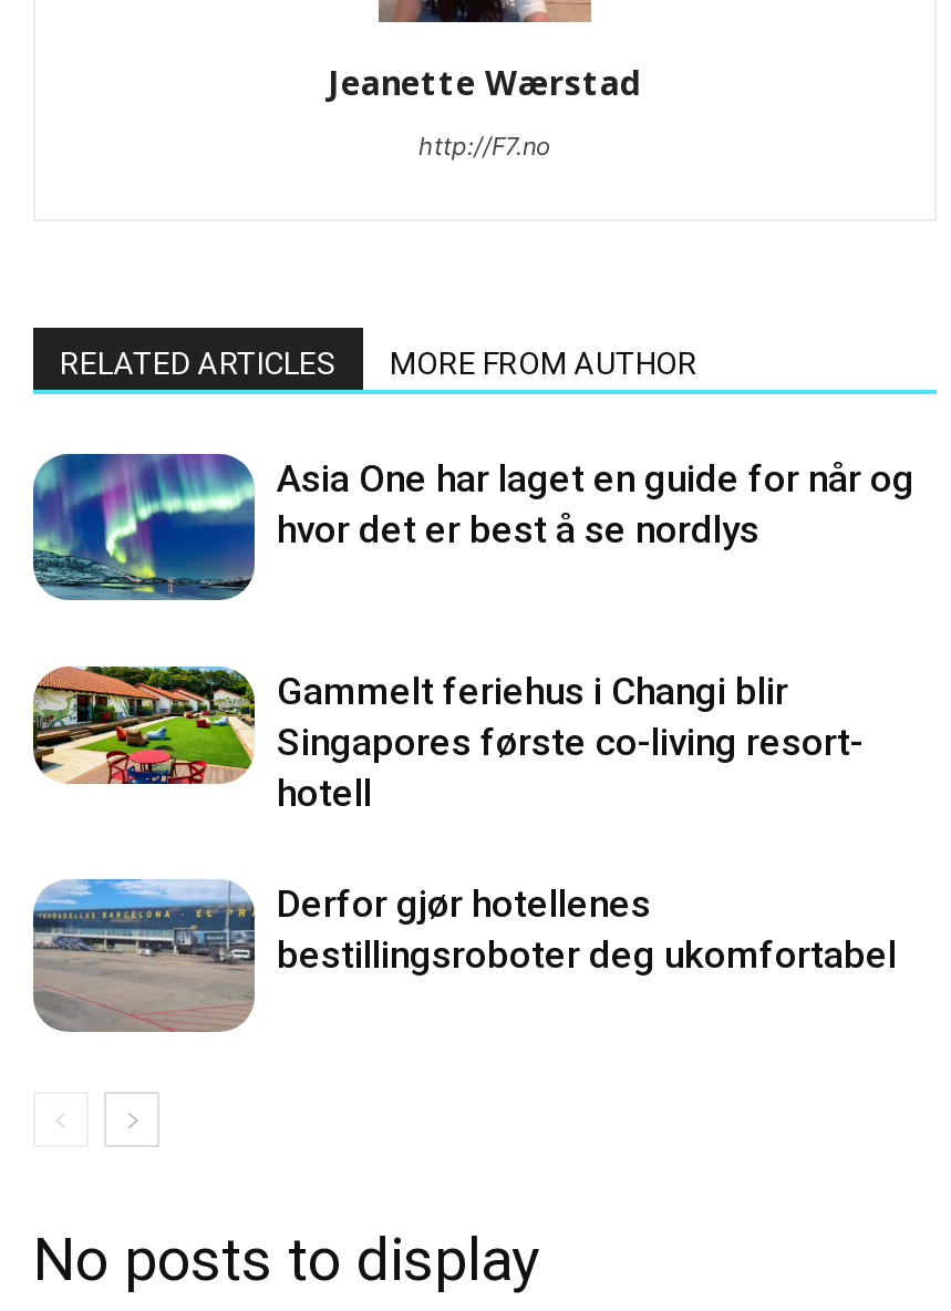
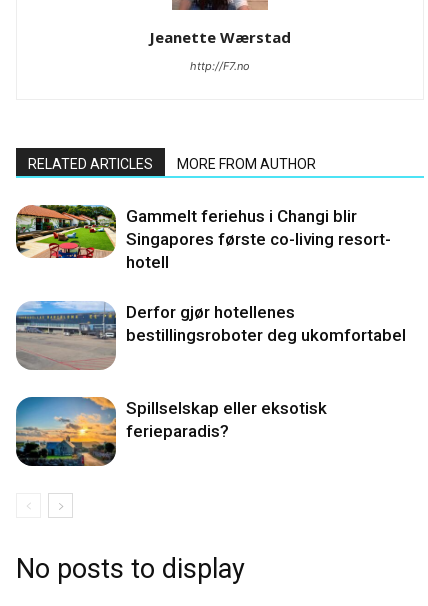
- [image]
- Asia One har laget en guide for når og
- hvor det er best å se nordlys

moved up: [image] | Gammelt feriehus i Changi blir | Singapores første co-living resort- | hotell | Derfor gjør hotellenes | bestillingsroboter deg ukomfortabel

+ [image]
+ Spillselskap eller eksotisk
+ ferieparadis?
